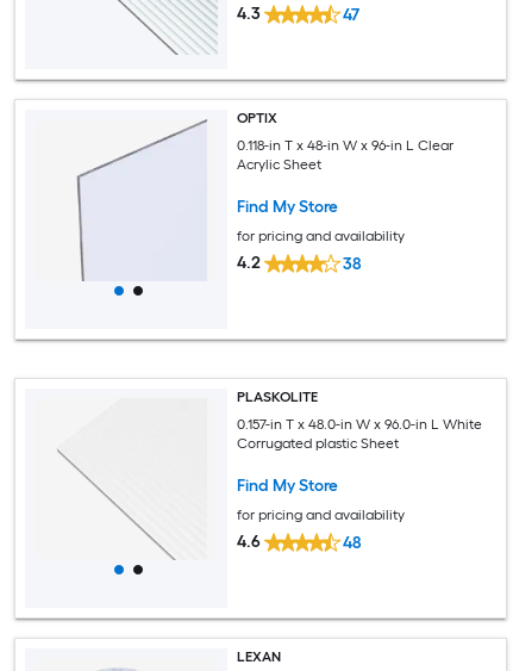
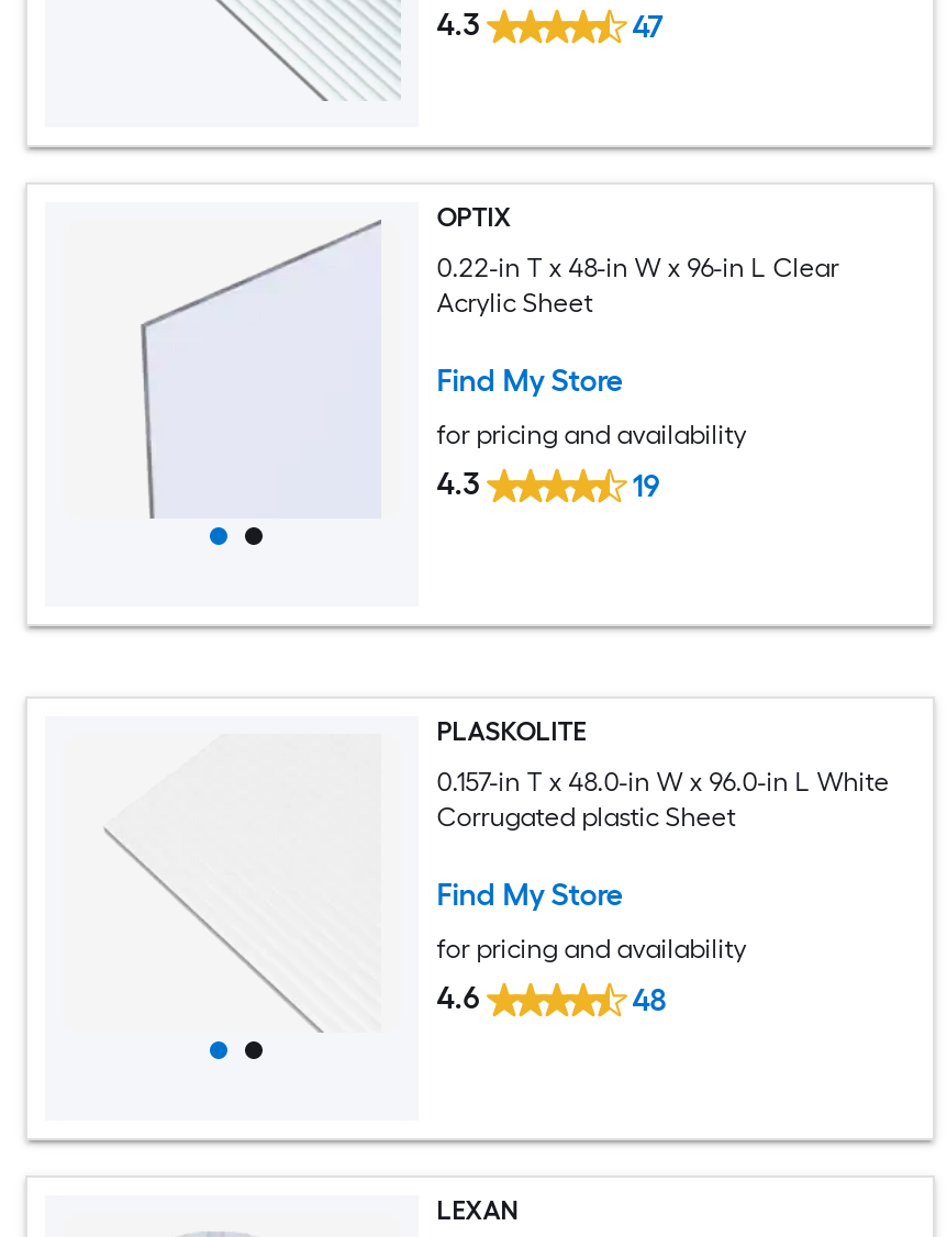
- 0.118-in T x 48-in W x 96-in L Clear
+ 0.22-in T x 48-in W x 96-in L Clear

- 4.2
+ 4.3

- 38
+ 19
